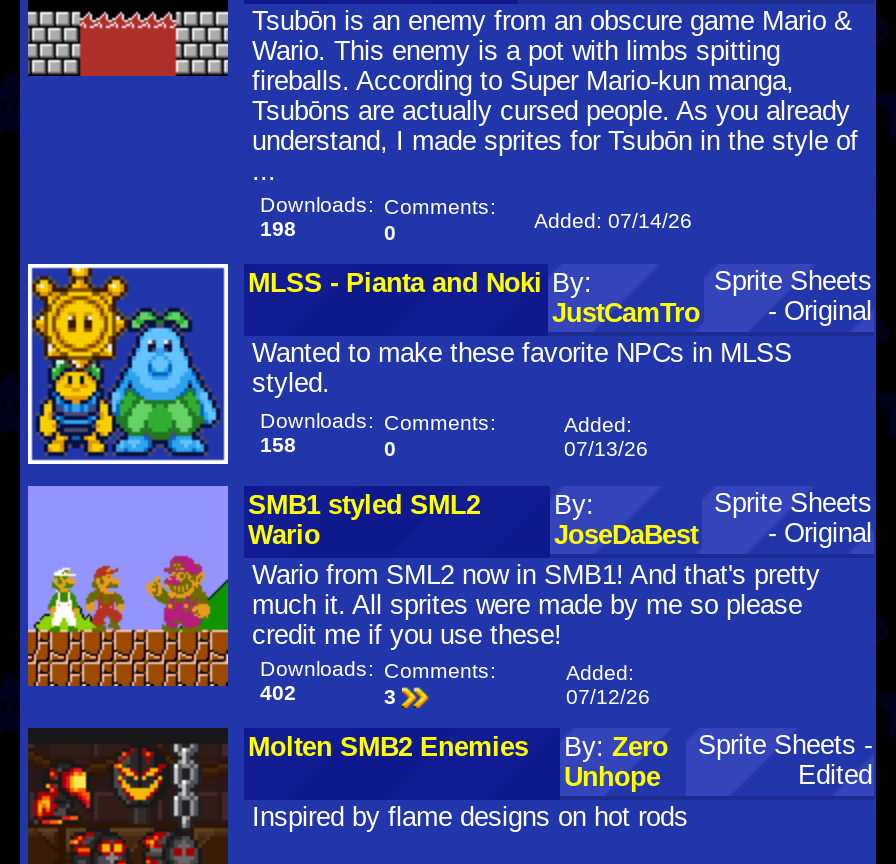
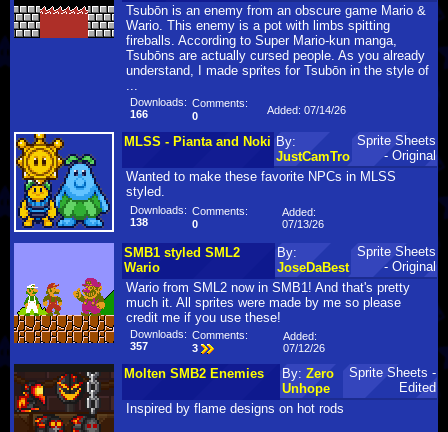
- 198
+ 166

- 158
+ 138

- 402
+ 357
